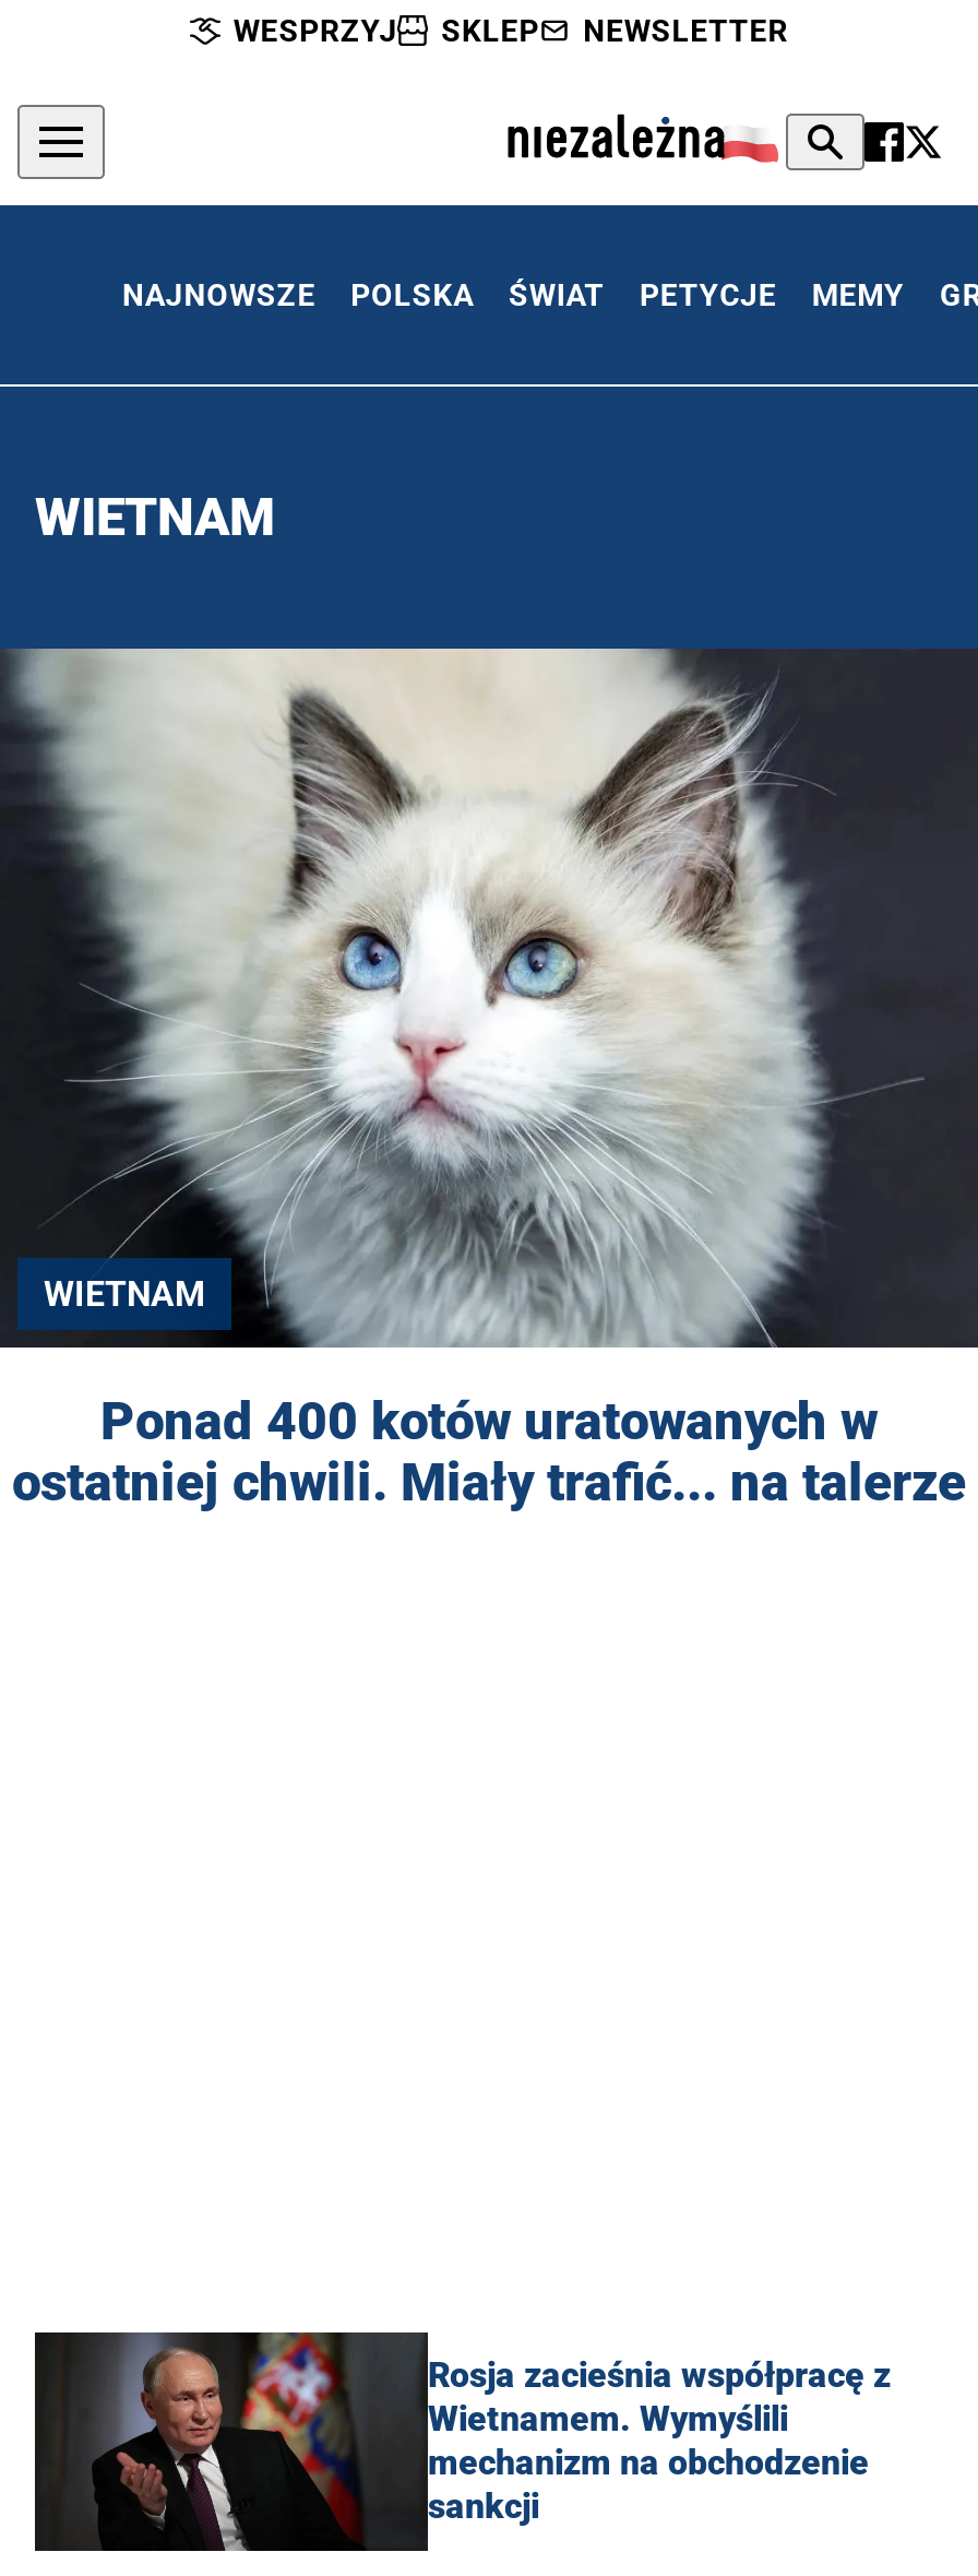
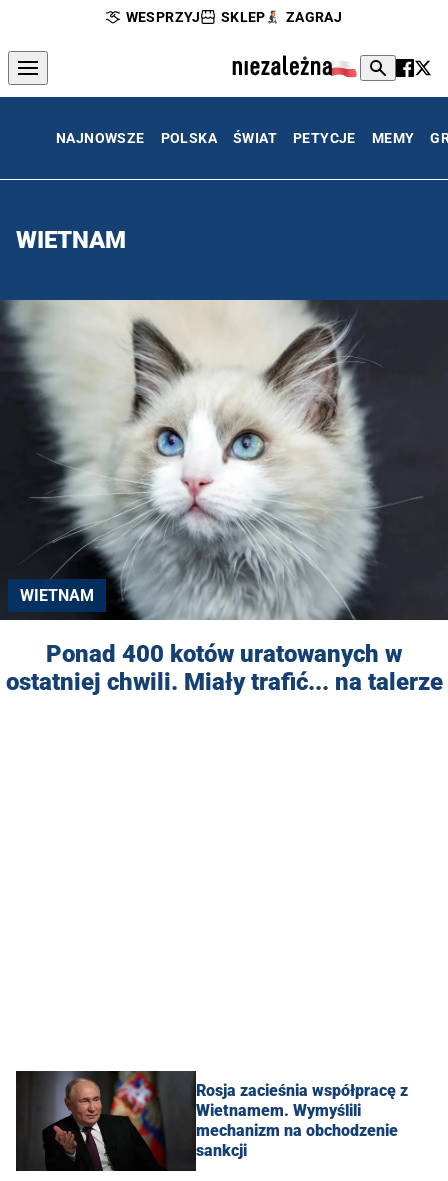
- NEWSLETTER
+ ZAGRAJ
